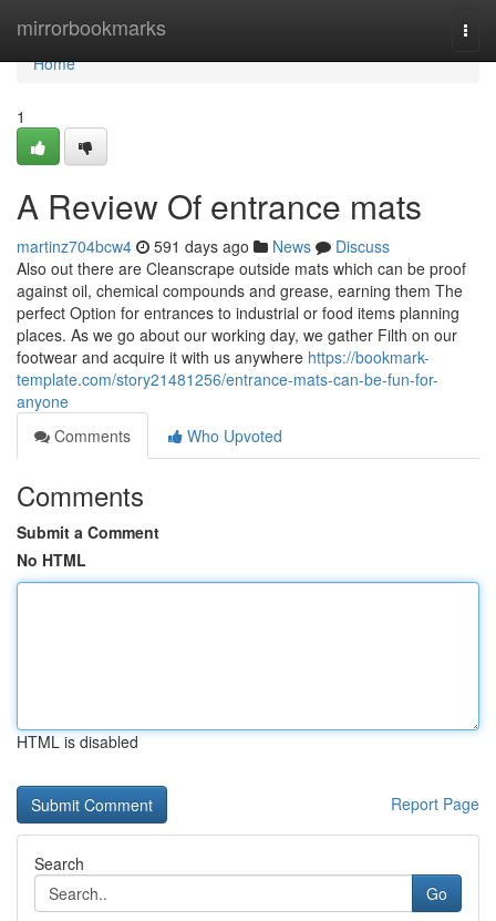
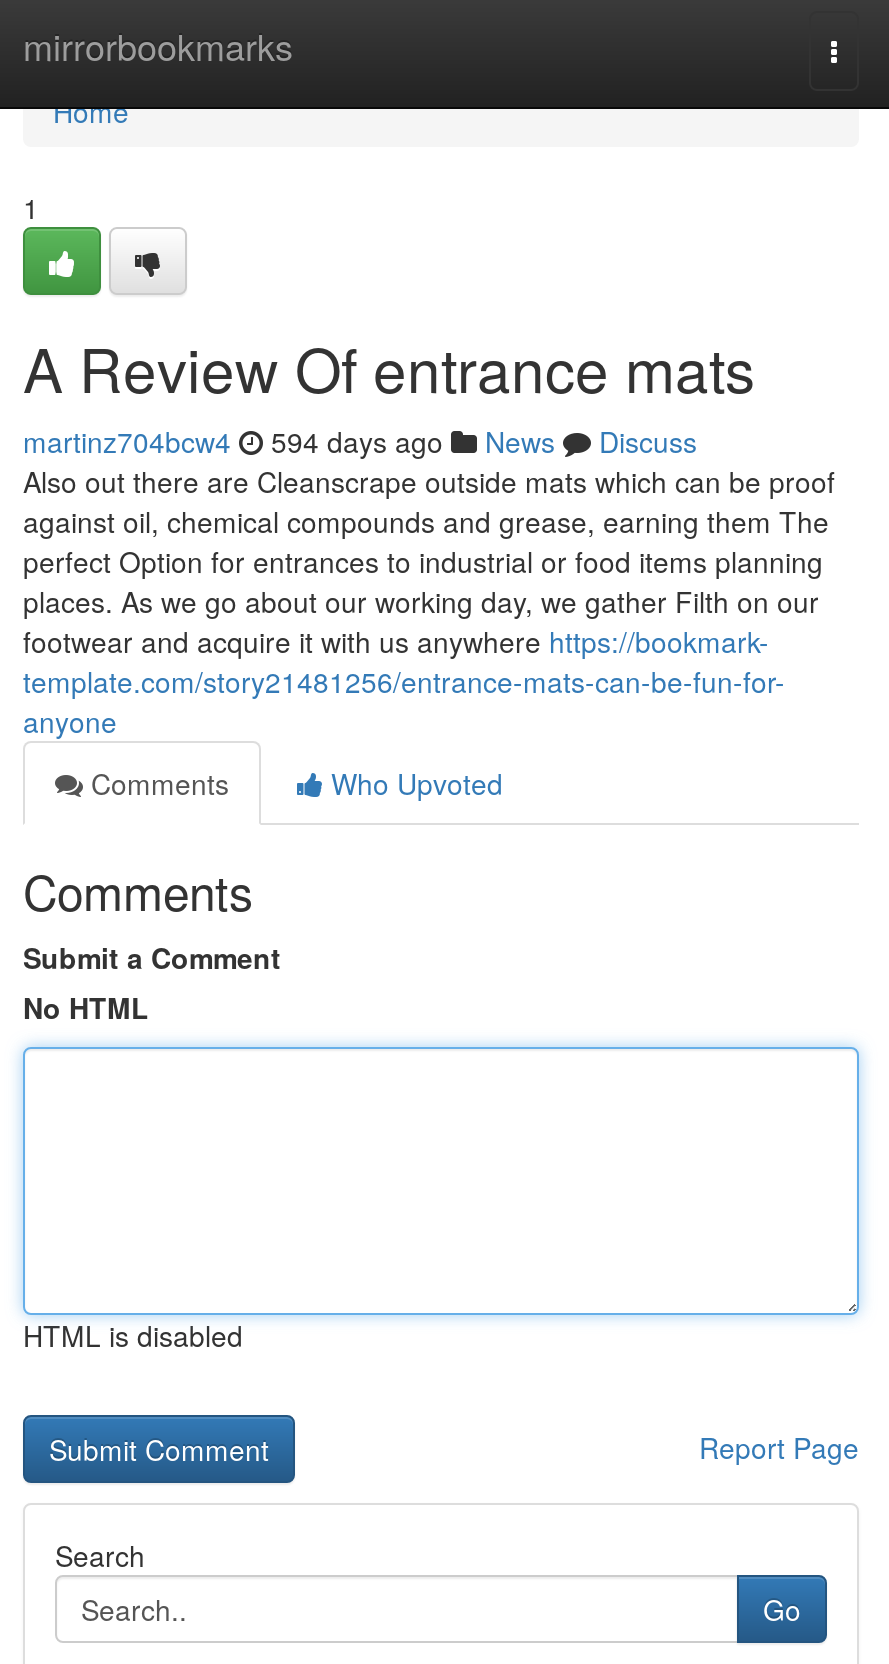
- martinz704bcw4 591 days ago News Discuss
+ martinz704bcw4 594 days ago News Discuss
